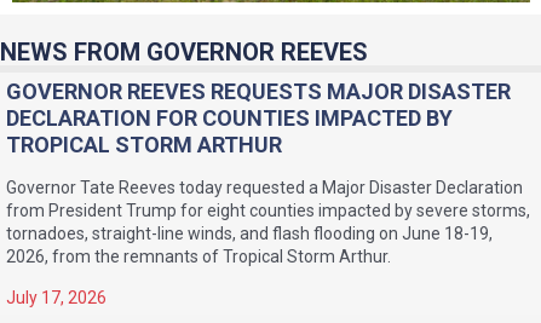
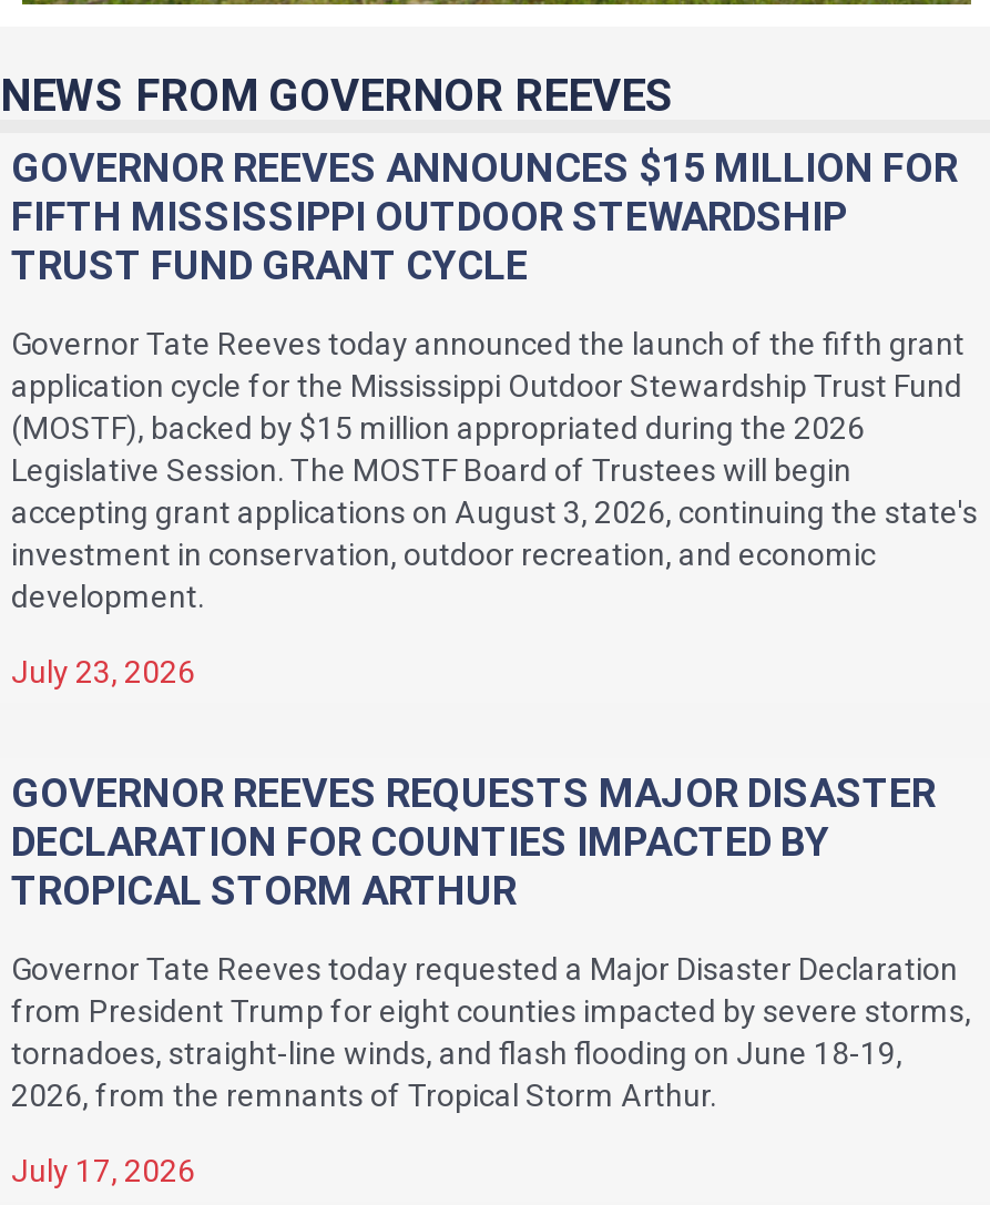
+ GOVERNOR REEVES ANNOUNCES $15 MILLION FOR
+ FIFTH MISSISSIPPI OUTDOOR STEWARDSHIP
+ TRUST FUND GRANT CYCLE
+ Governor Tate Reeves today announced the launch of the fifth grant
+ application cycle for the Mississippi Outdoor Stewardship Trust Fund
+ (MOSTF), backed by $15 million appropriated during the 2026
+ Legislative Session. The MOSTF Board of Trustees will begin
+ accepting grant applications on August 3, 2026, continuing the state's
+ investment in conservation, outdoor recreation, and economic
+ development.
+ July 23, 2026
